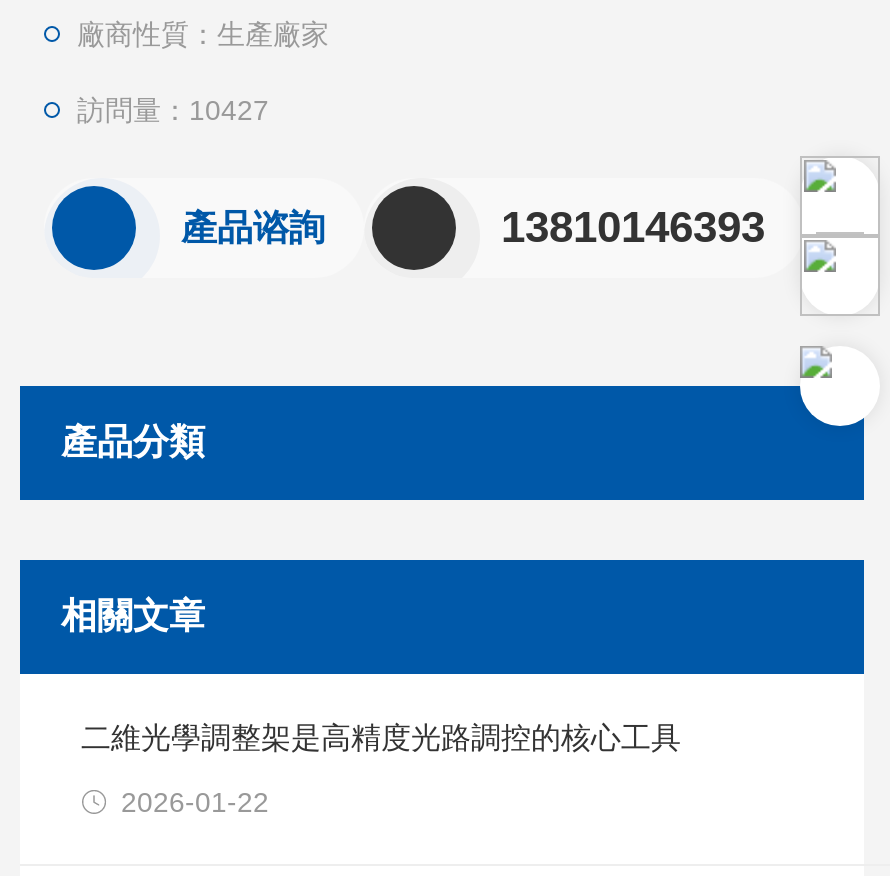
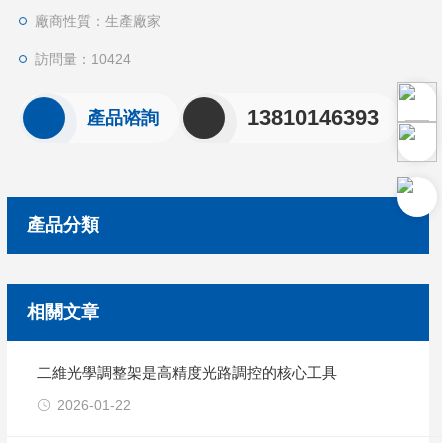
- 訪問量：10427
+ 訪問量：10424
